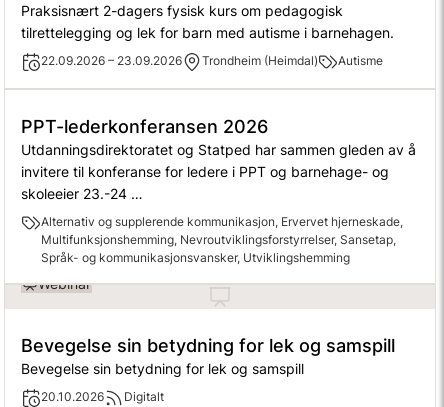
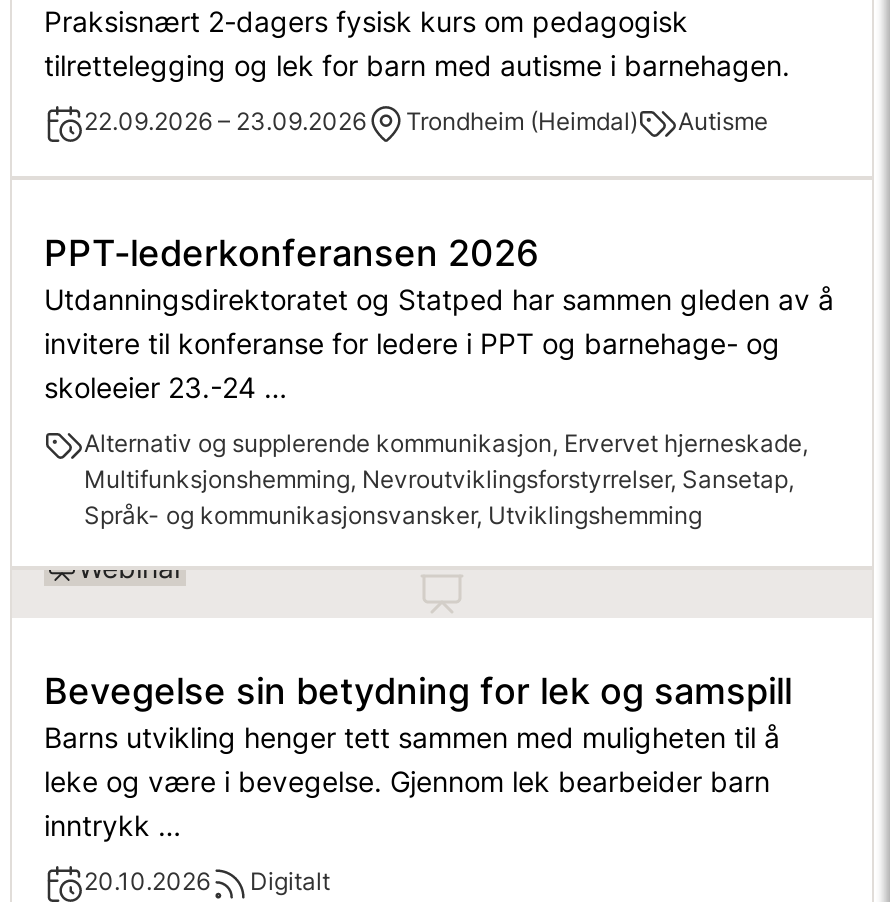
- Bevegelse sin betydning for lek og samspill
+ Barns utvikling henger tett sammen med muligheten til å
+ leke og være i bevegelse. Gjennom lek bearbeider barn
+ inntrykk …
